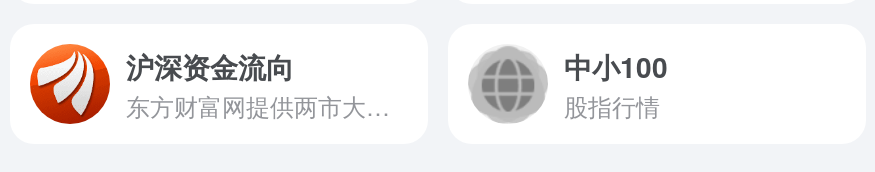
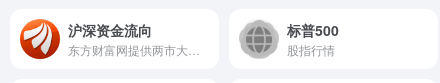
- 中小100
+ 标普500
